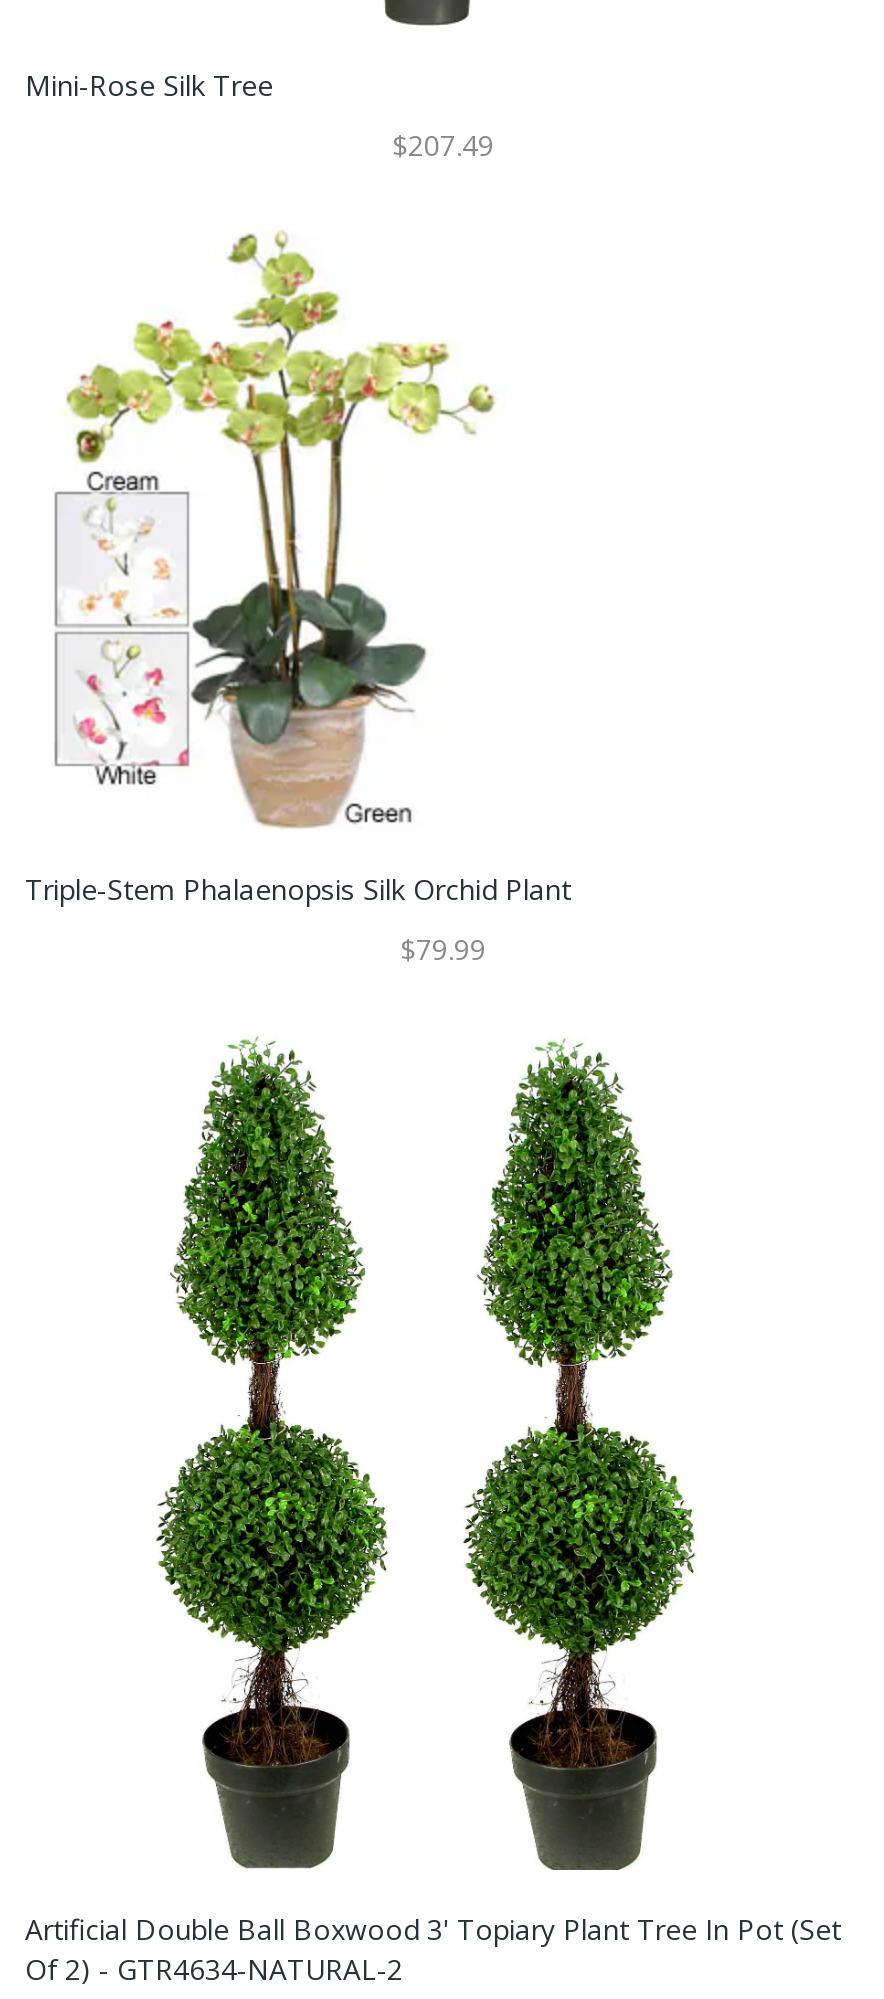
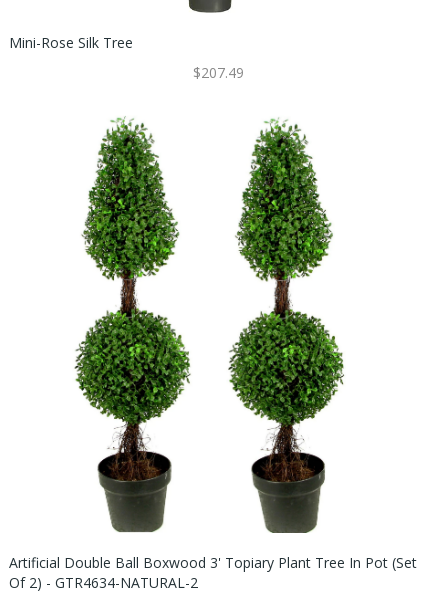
- [image]
- Triple-Stem Phalaenopsis Silk Orchid Plant
- $79.99
